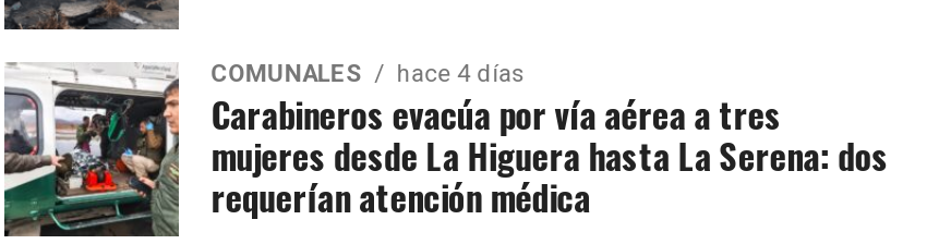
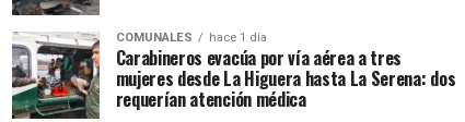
- COMUNALES hace 4 días
+ COMUNALES hace 1 día
